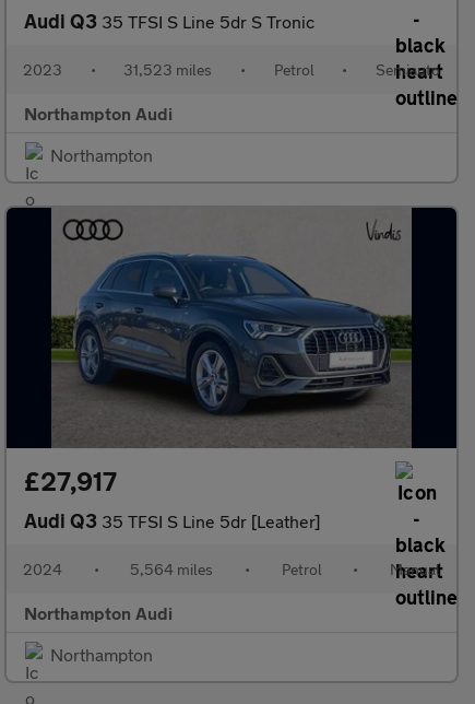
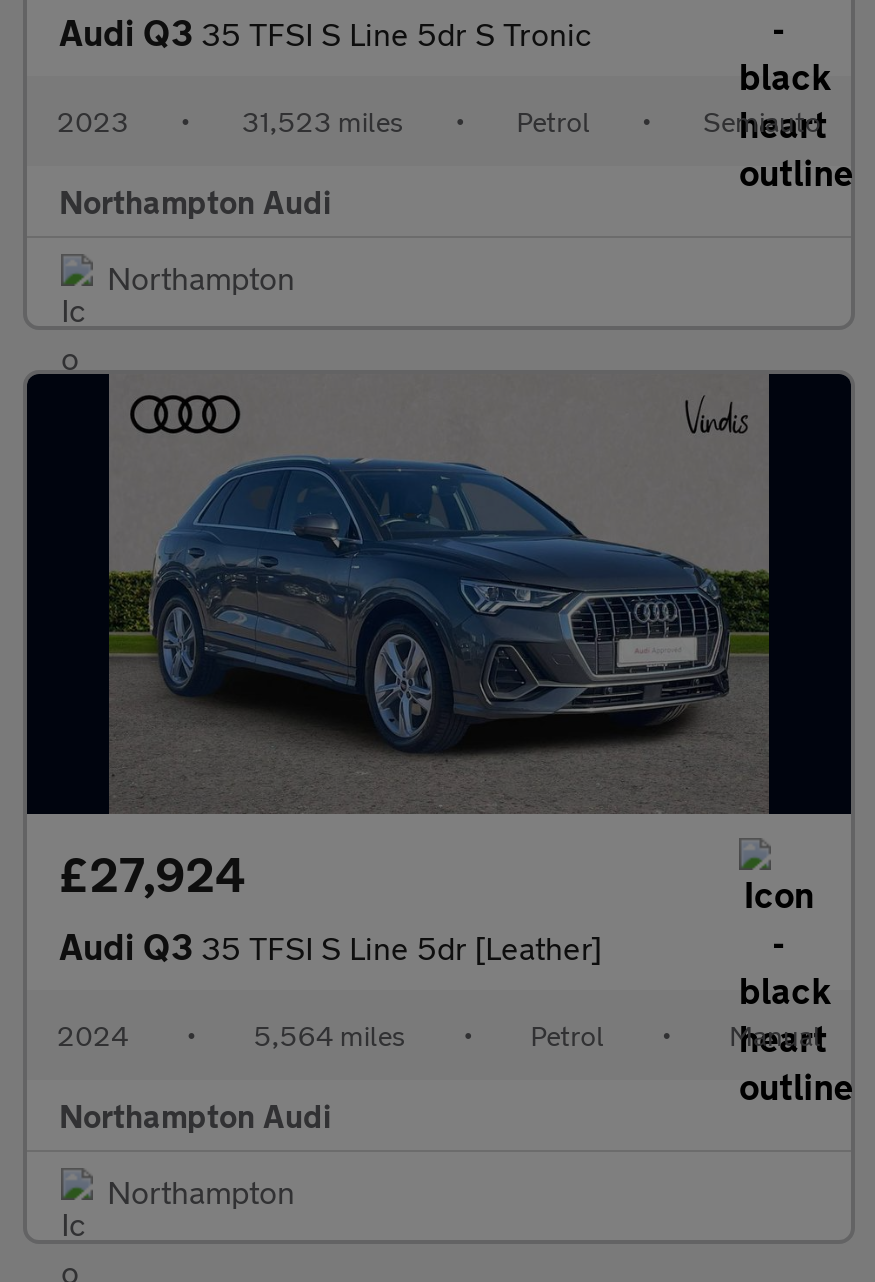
- £27,917
+ £27,924
